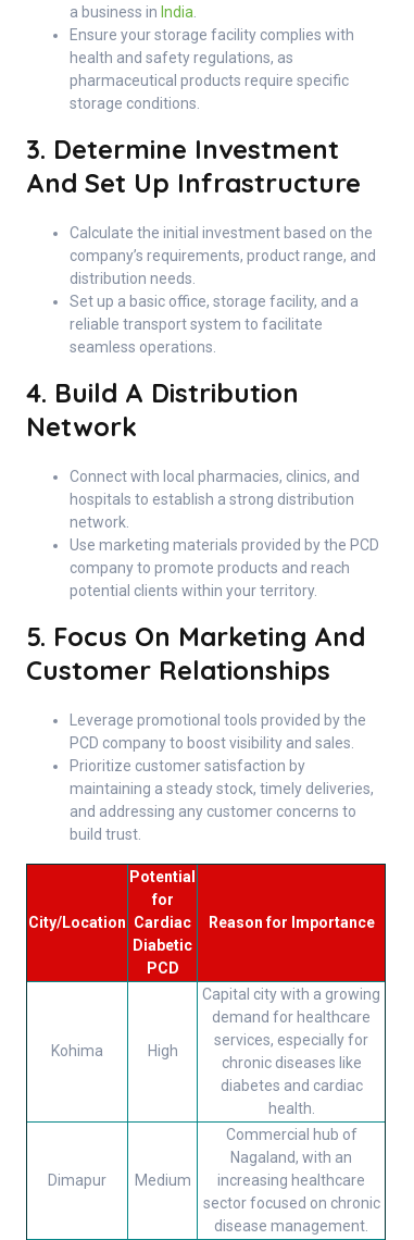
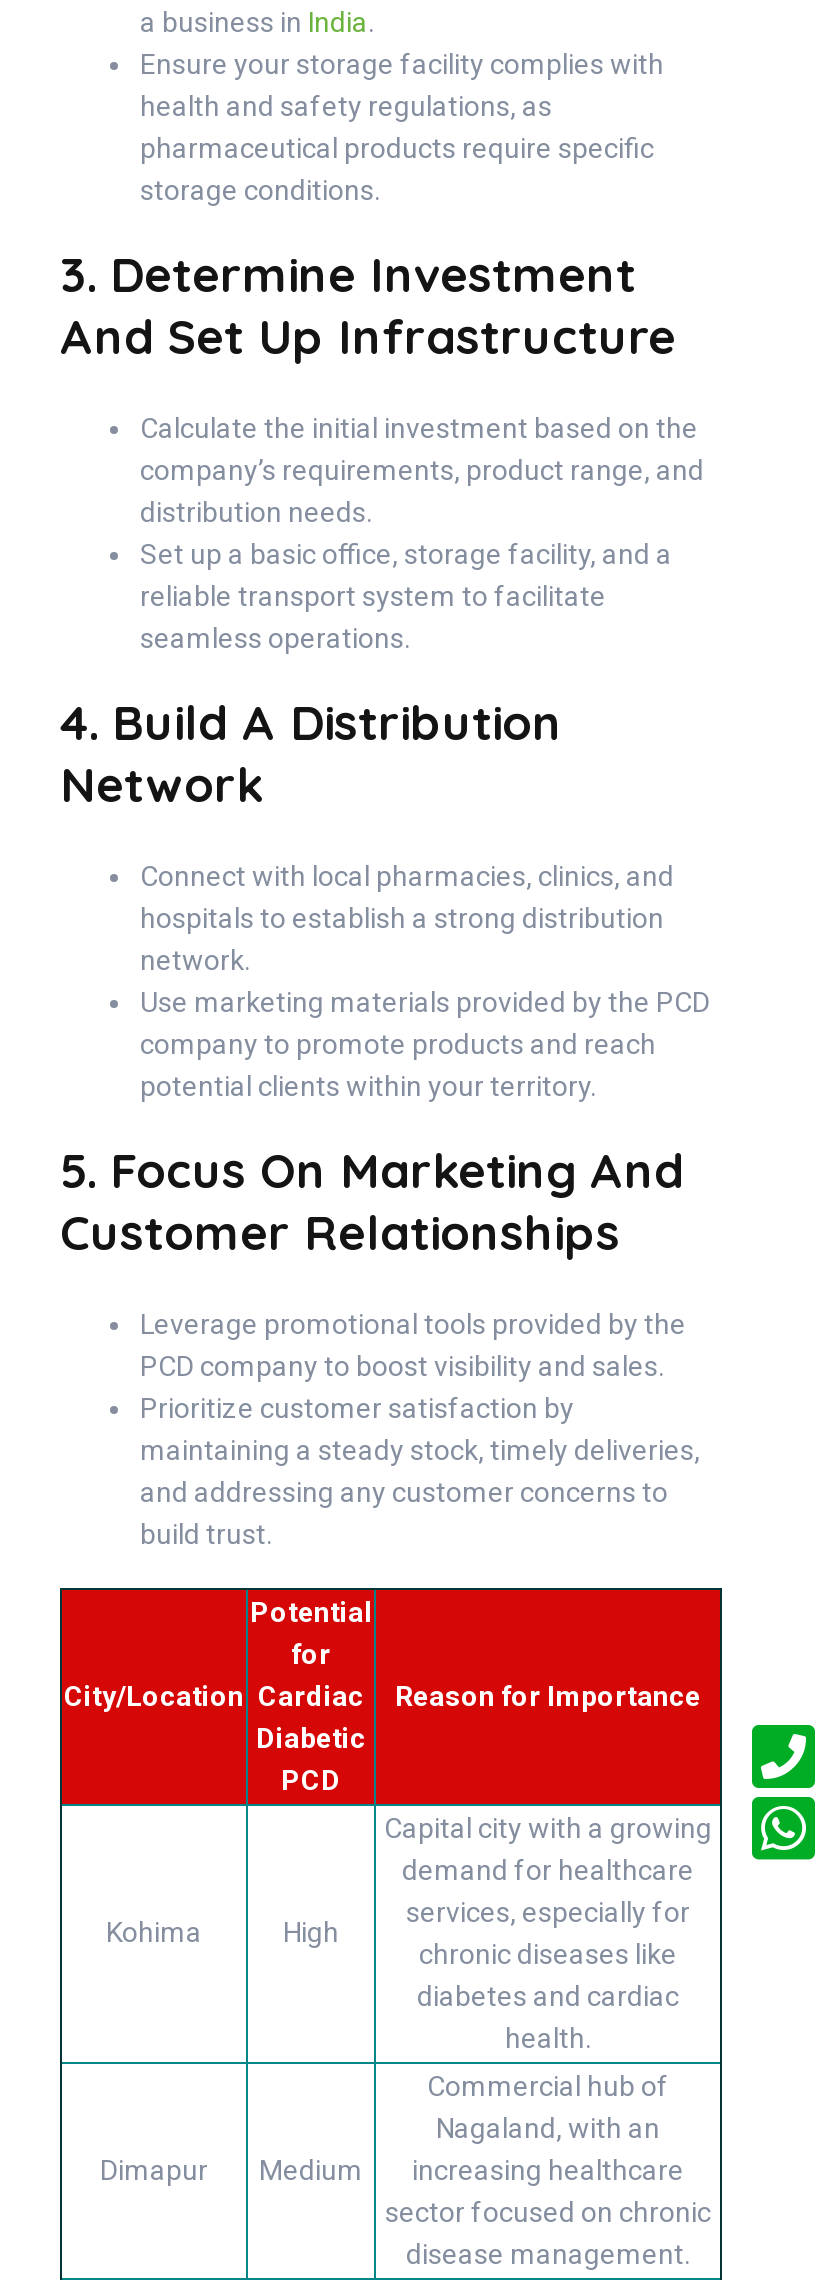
+ [image]
